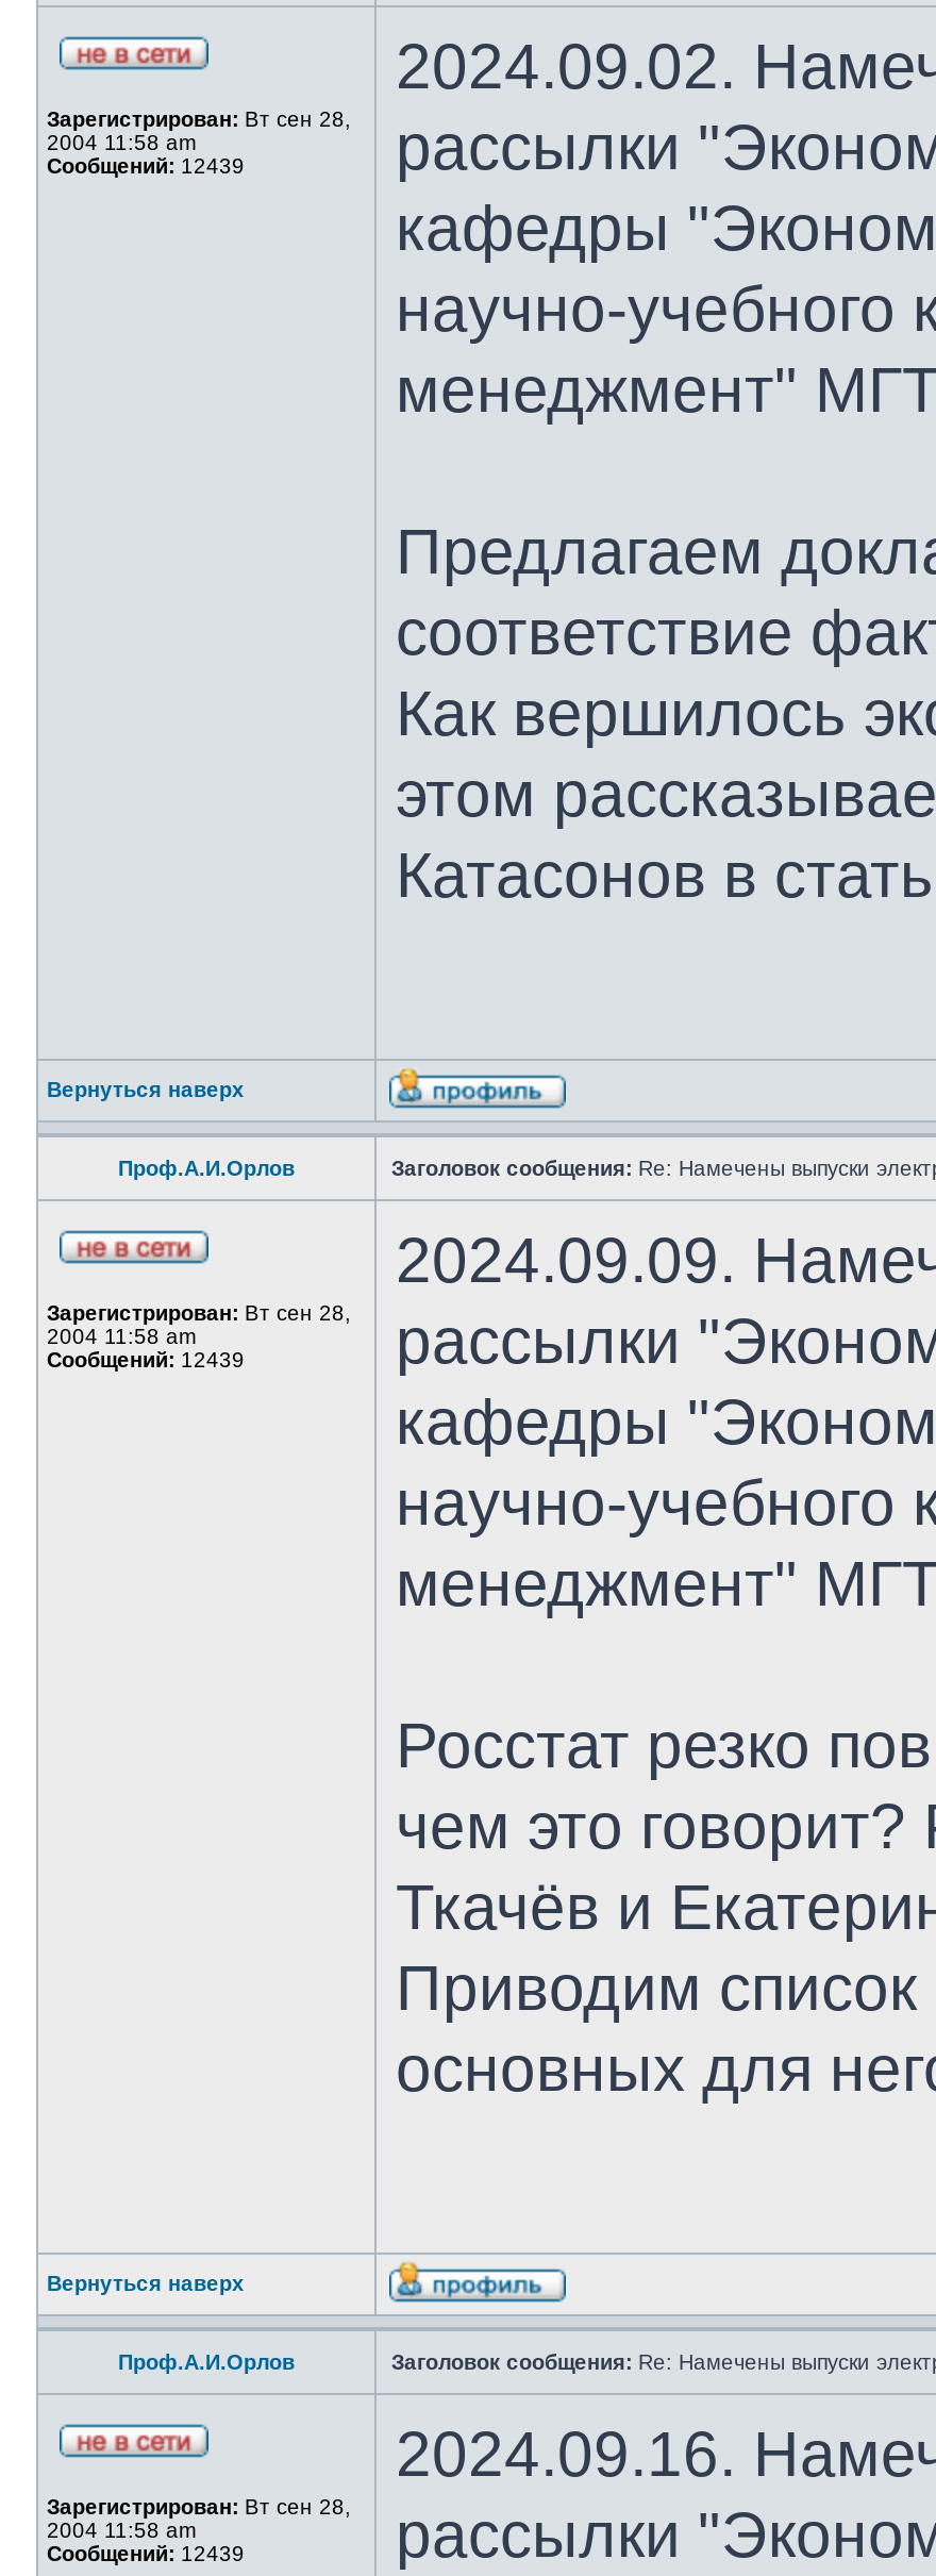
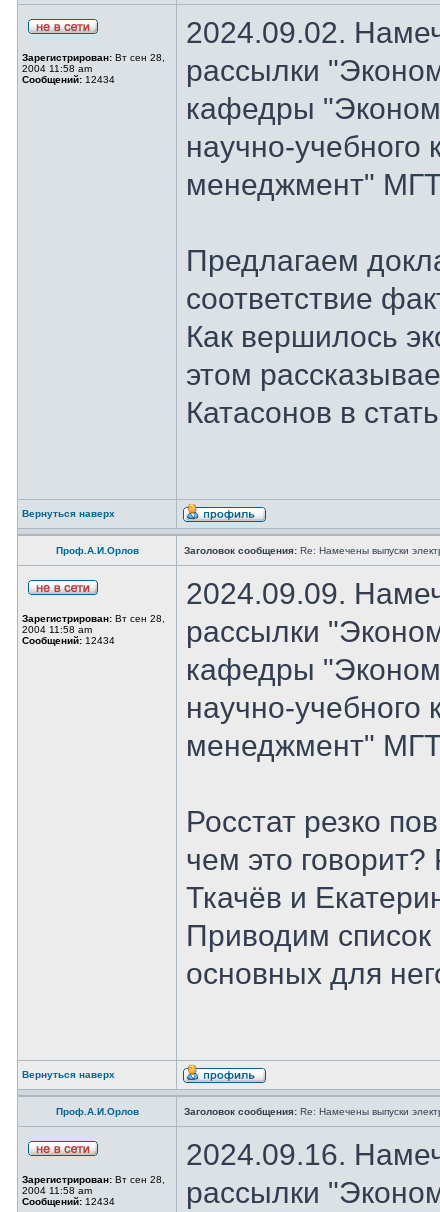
- Сообщений: 12439
+ Сообщений: 12434

- Сообщений: 12439
+ Сообщений: 12434

- Сообщений: 12439
+ Сообщений: 12434
